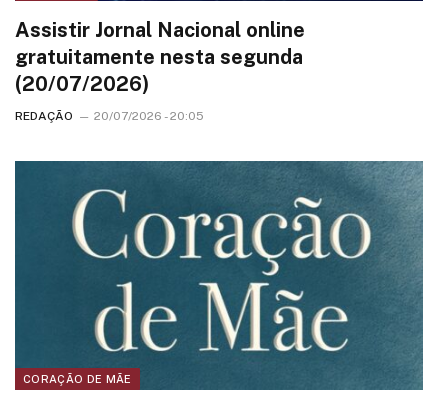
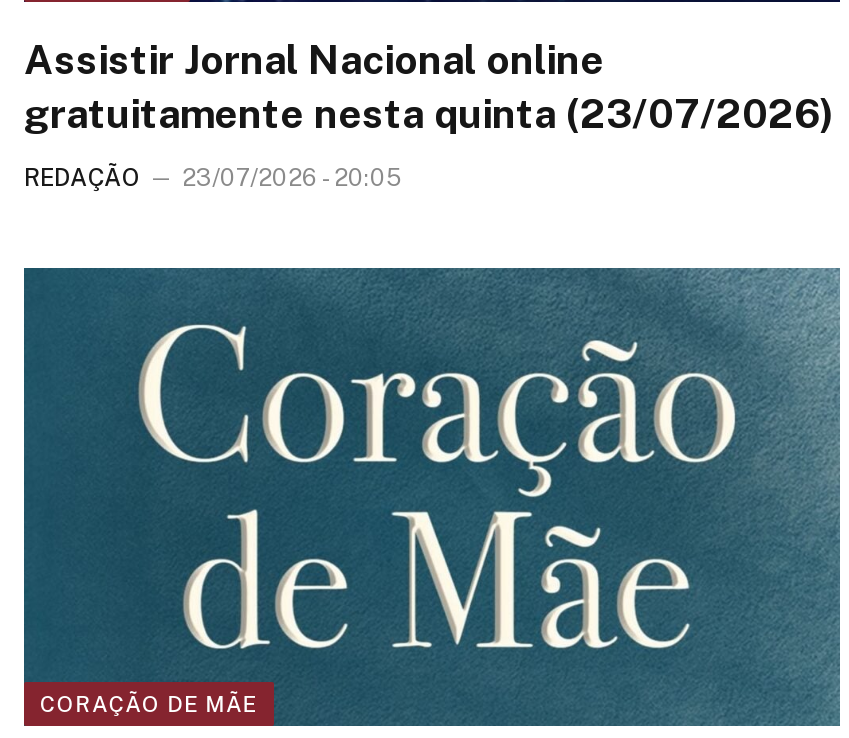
- gratuitamente nesta segunda
- (20/07/2026)
+ gratuitamente nesta quinta (23/07/2026)

- REDAÇÃO 20/07/2026 - 20:05
+ REDAÇÃO 23/07/2026 - 20:05
